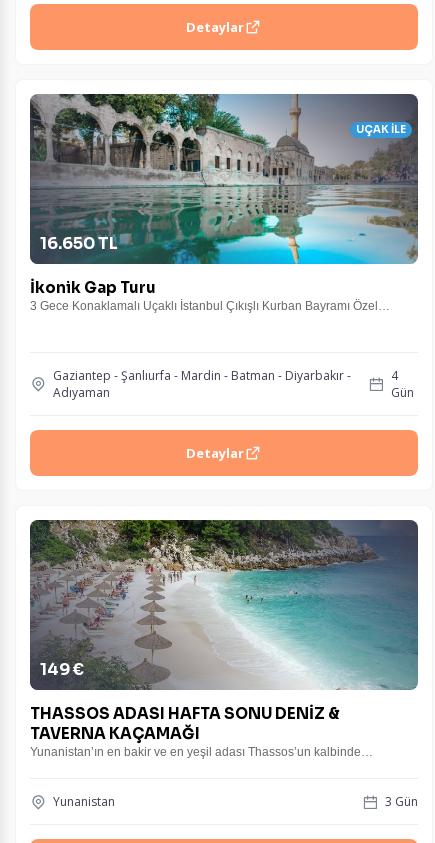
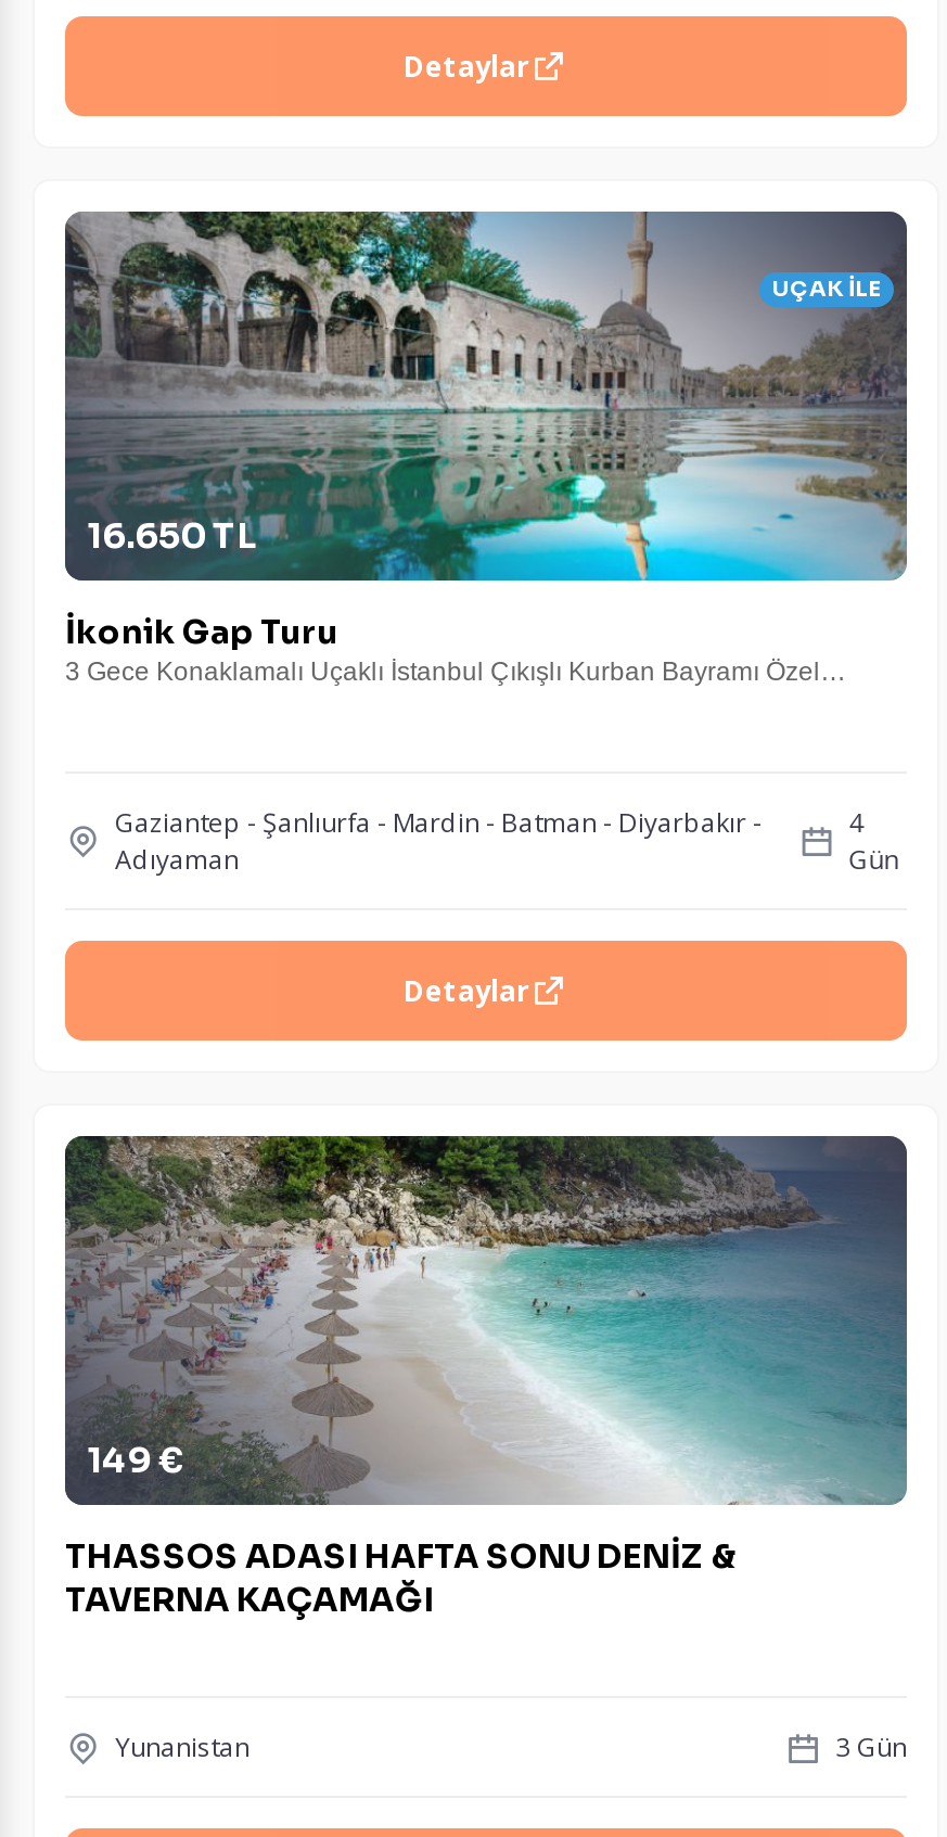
- Yunanistan’ın en bakir ve en yeşil adası Thassos’un kalbinde…
